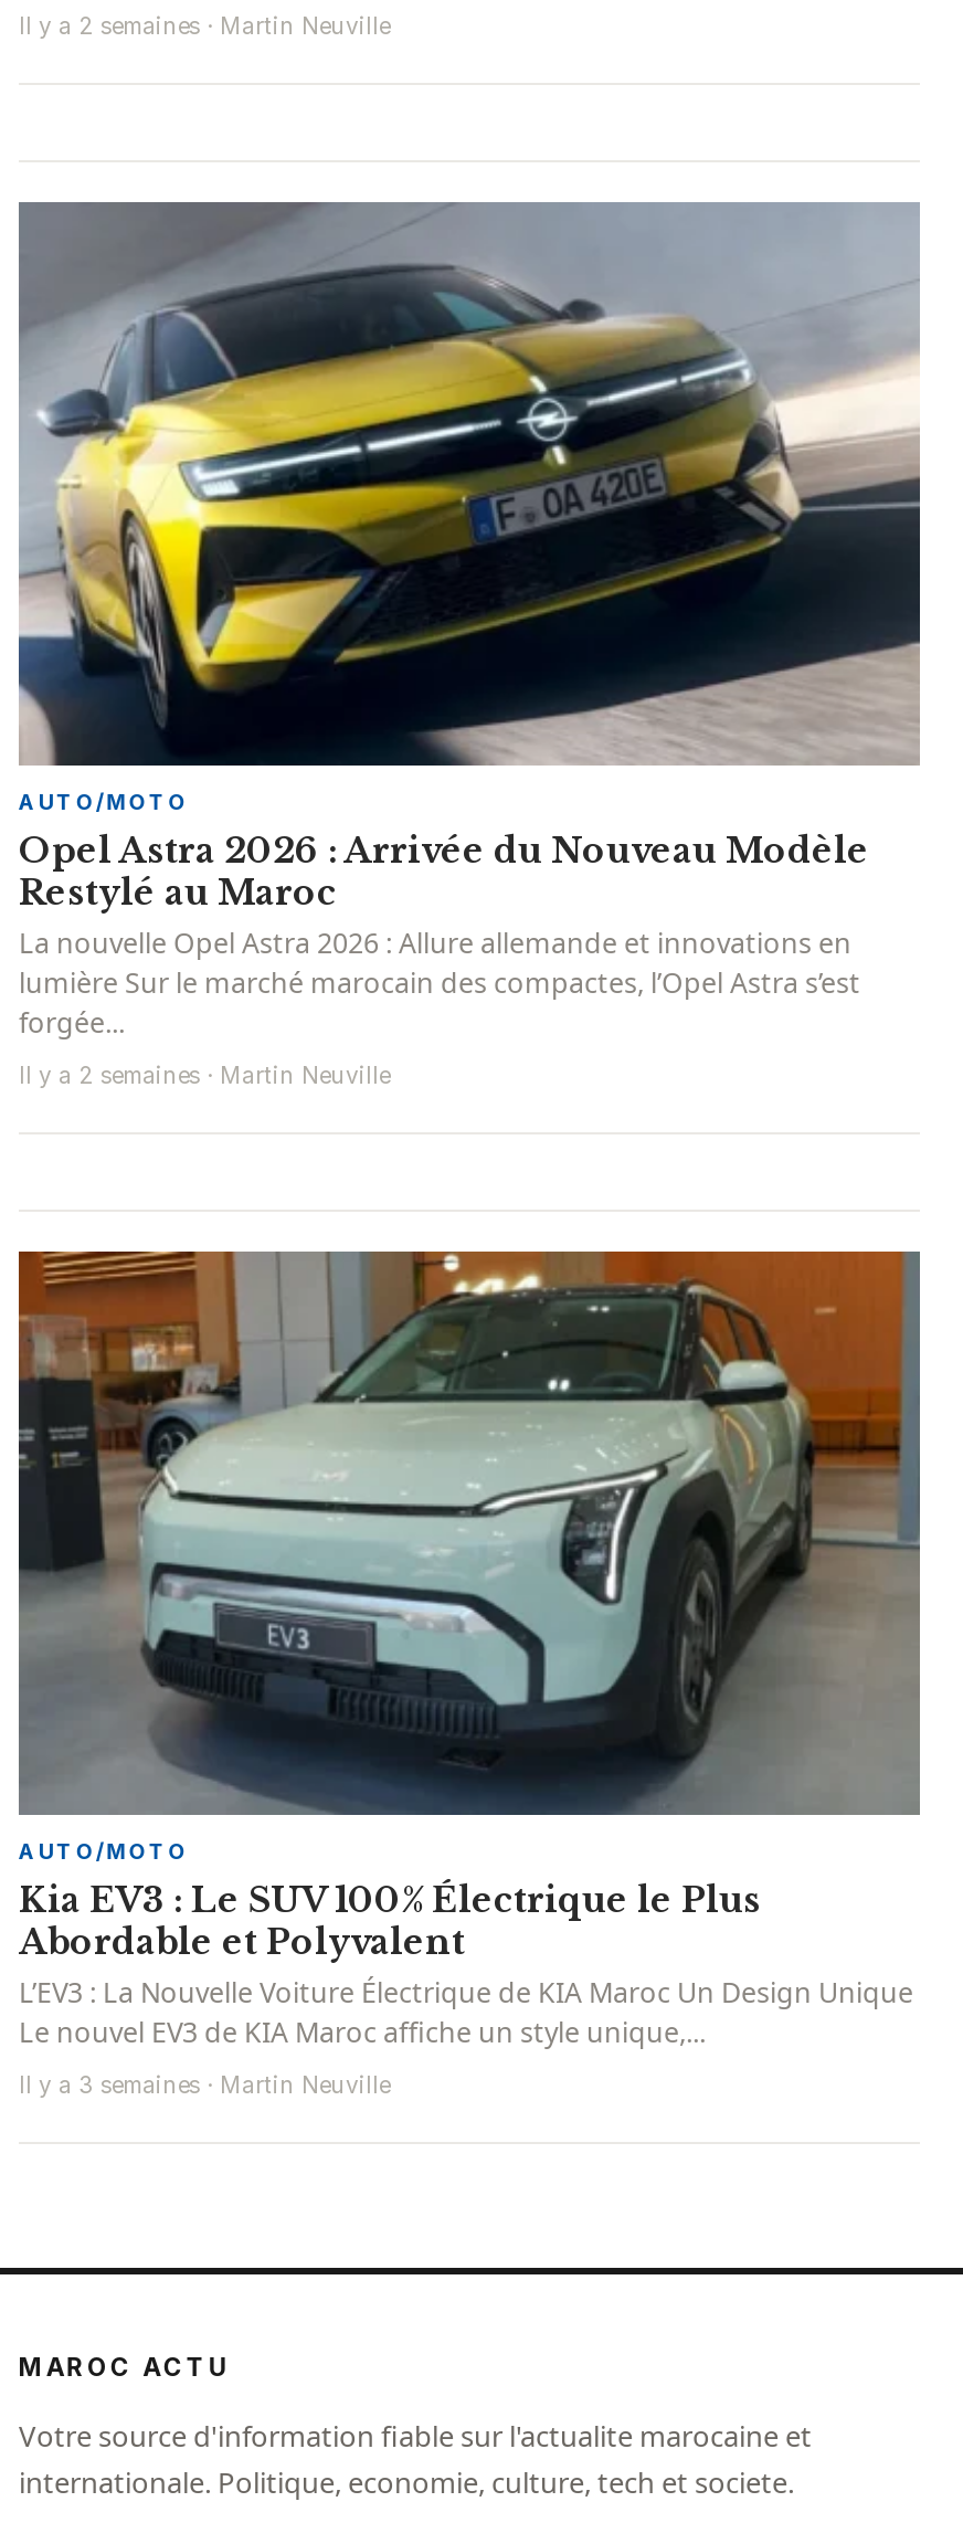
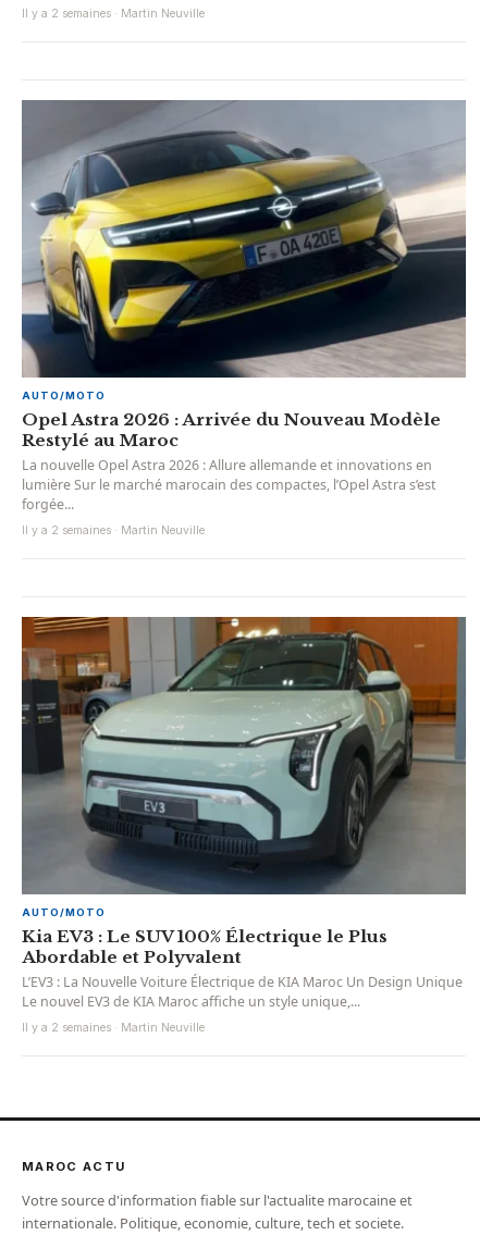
- Il y a 3 semaines · Martin Neuville
+ Il y a 2 semaines · Martin Neuville
